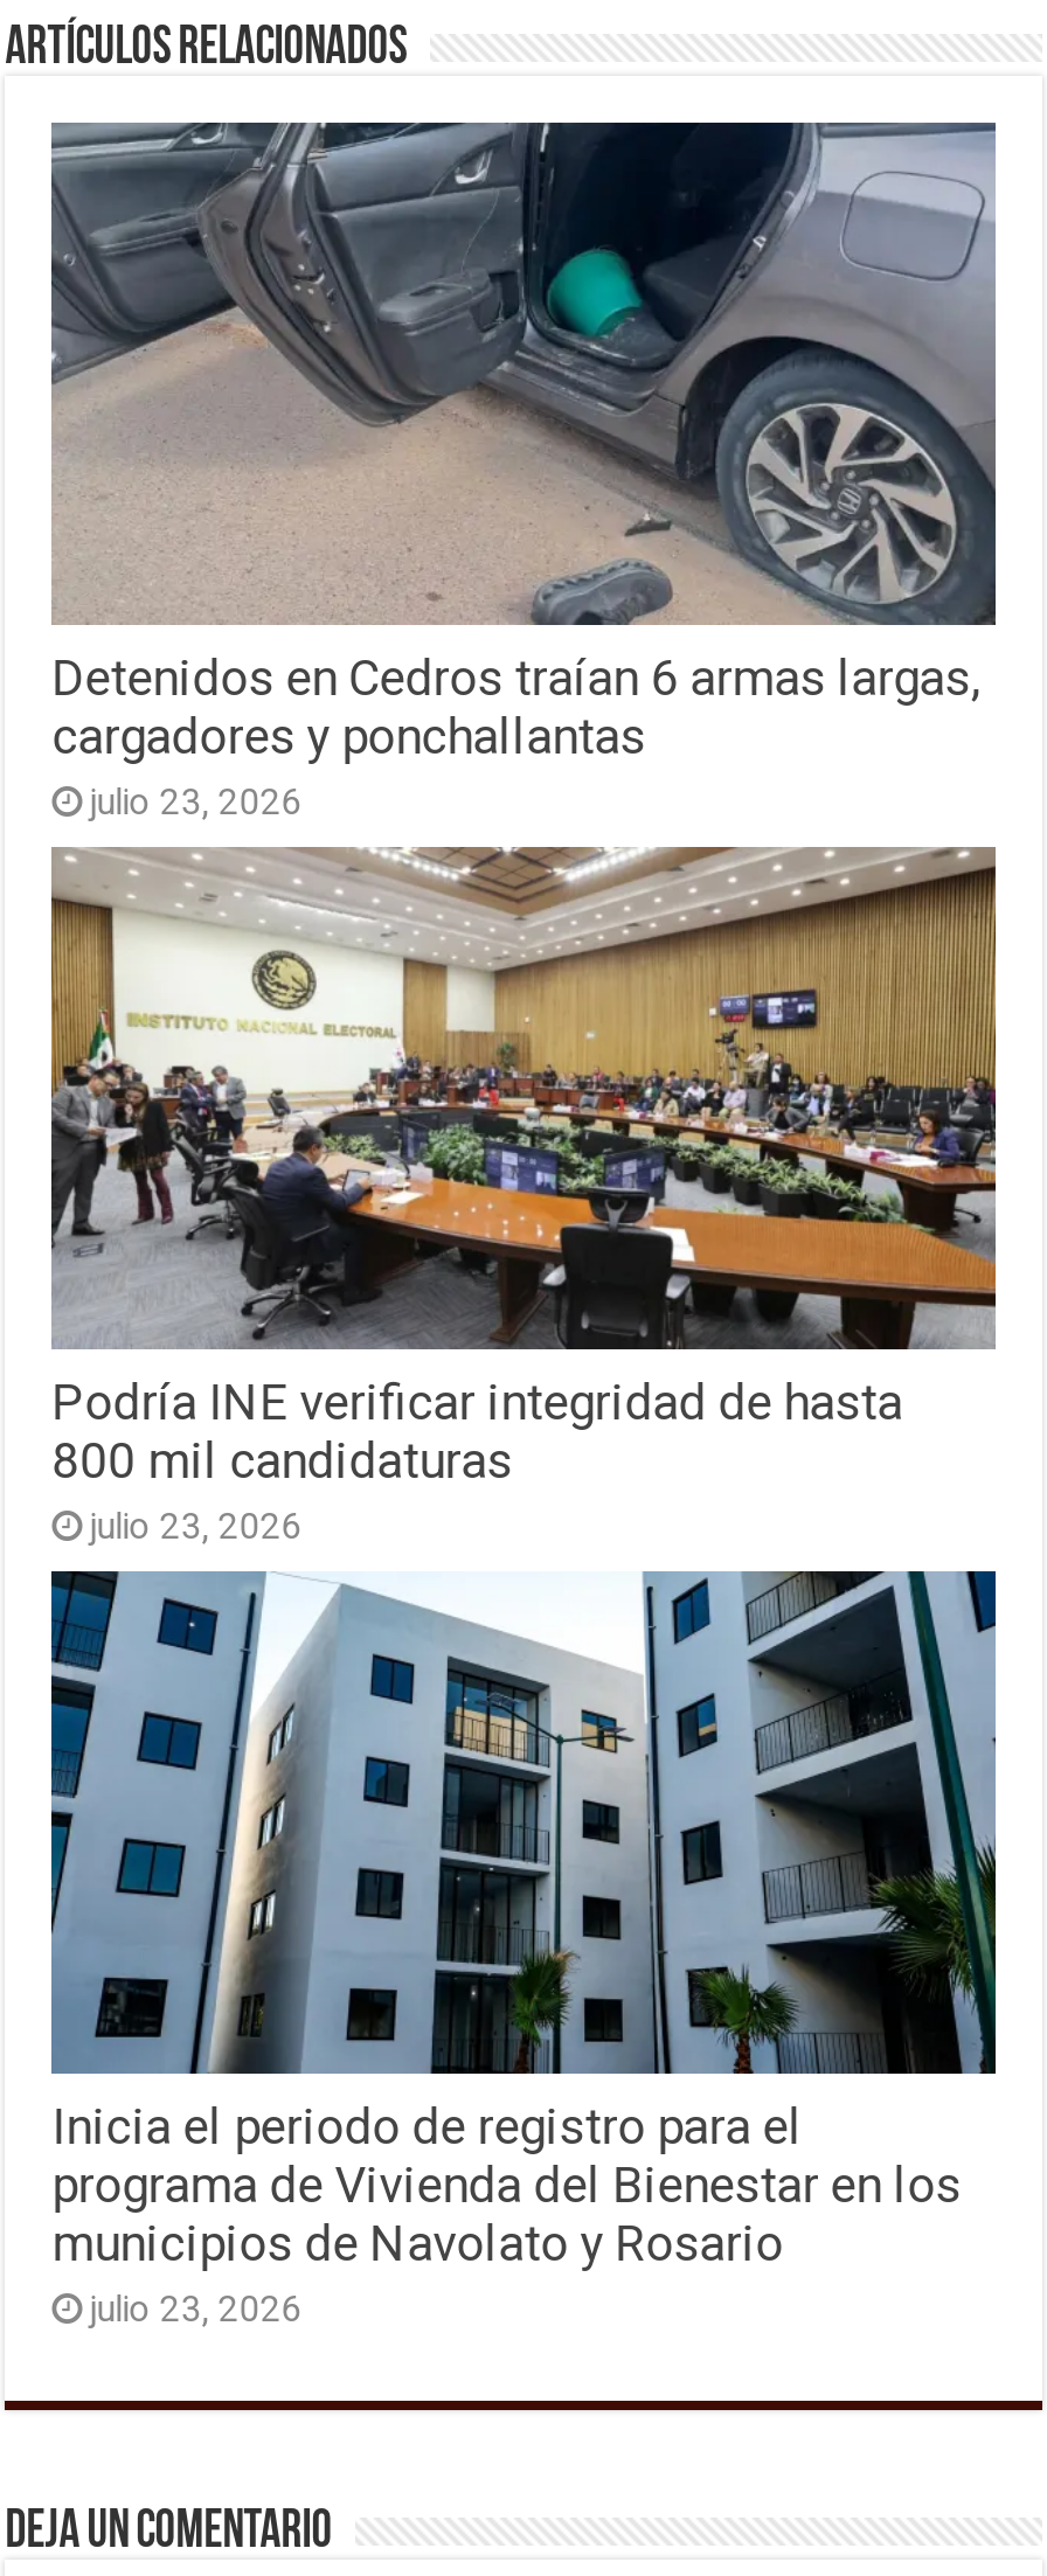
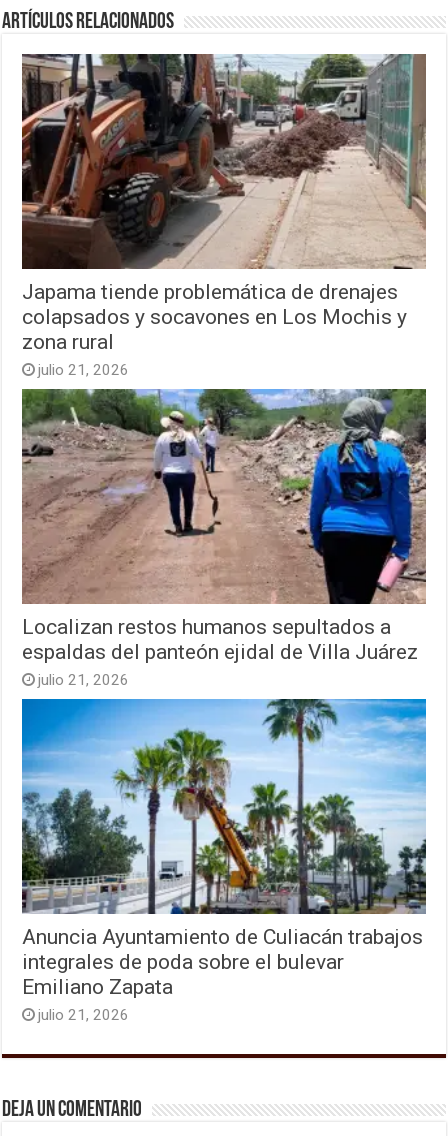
- [image]
- Detenidos en Cedros traían 6 armas largas,
- cargadores y ponchallantas
- julio 23, 2026
+ [image]
+ Japama tiende problemática de drenajes
+ colapsados y socavones en Los Mochis y
+ zona rural
+ julio 21, 2026

- [image]
- Podría INE verificar integridad de hasta
- 800 mil candidaturas
- julio 23, 2026
+ [image]
+ Localizan restos humanos sepultados a
+ espaldas del panteón ejidal de Villa Juárez
+ julio 21, 2026

- [image]
- Inicia el periodo de registro para el
- programa de Vivienda del Bienestar en los
- municipios de Navolato y Rosario
- julio 23, 2026
+ [image]
+ Anuncia Ayuntamiento de Culiacán trabajos
+ integrales de poda sobre el bulevar
+ Emiliano Zapata
+ julio 21, 2026
